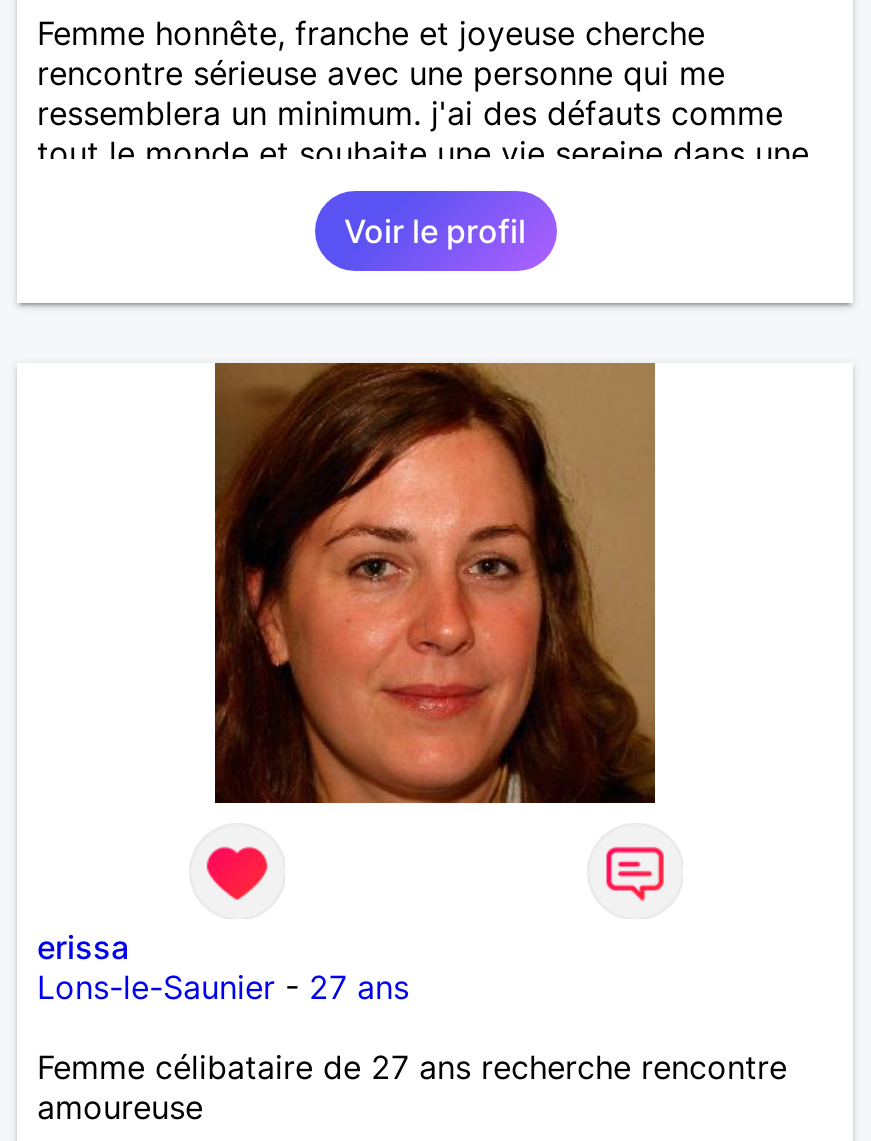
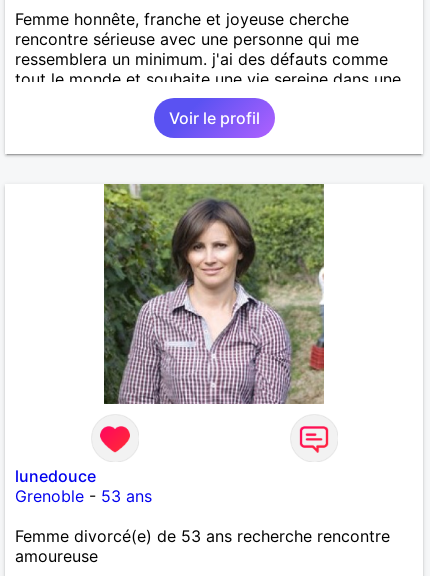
- [image]
+ [image]

- erissa
- Lons-le-Saunier - 27 ans
+ lunedouce
+ Grenoble - 53 ans

- Femme célibataire de 27 ans recherche rencontre
+ Femme divorcé(e) de 53 ans recherche rencontre
